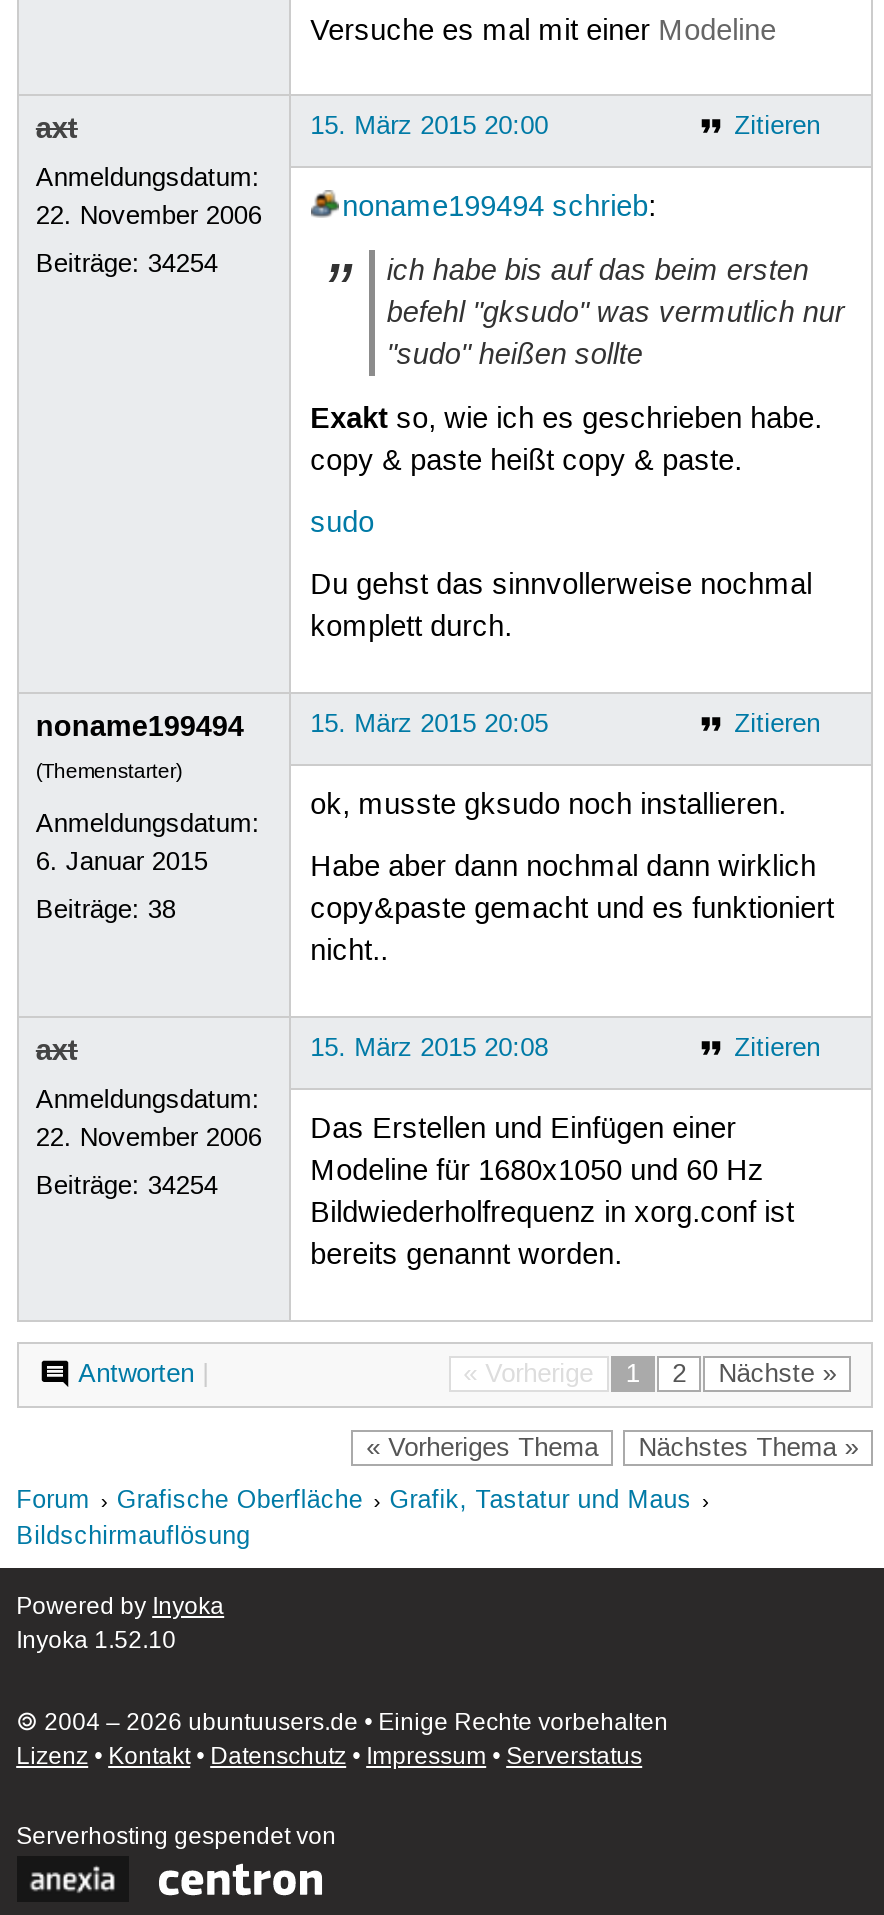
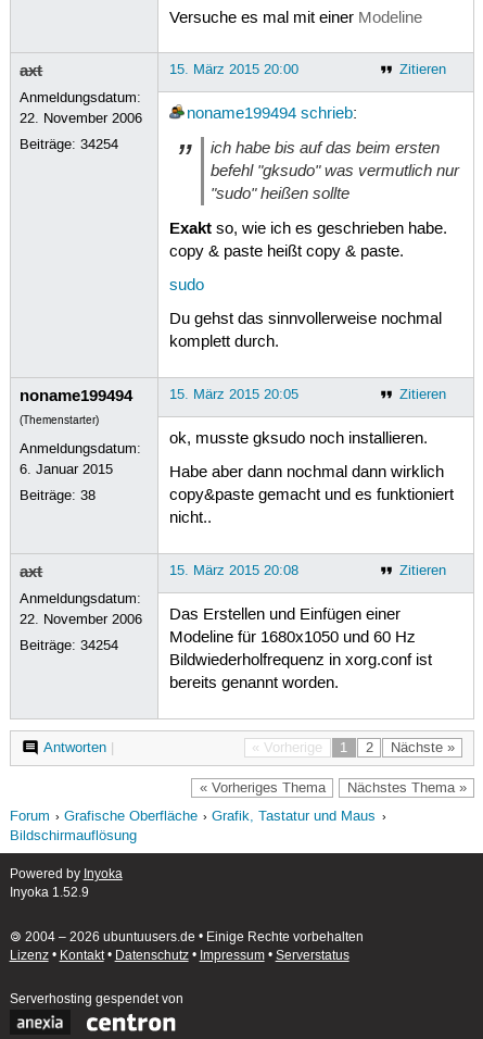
- Inyoka 1.52.10
+ Inyoka 1.52.9
